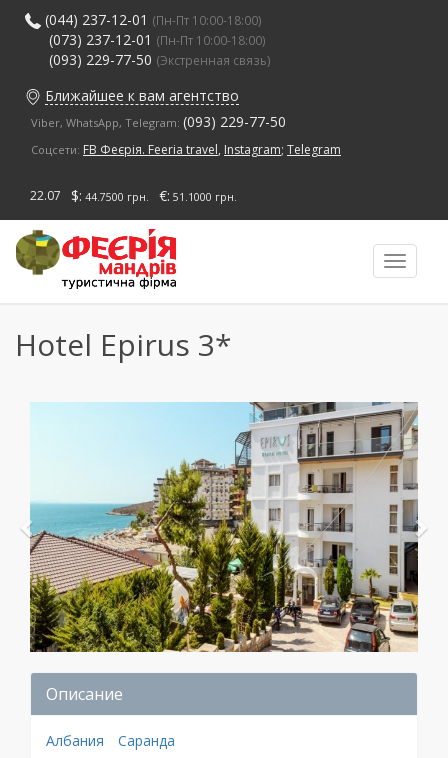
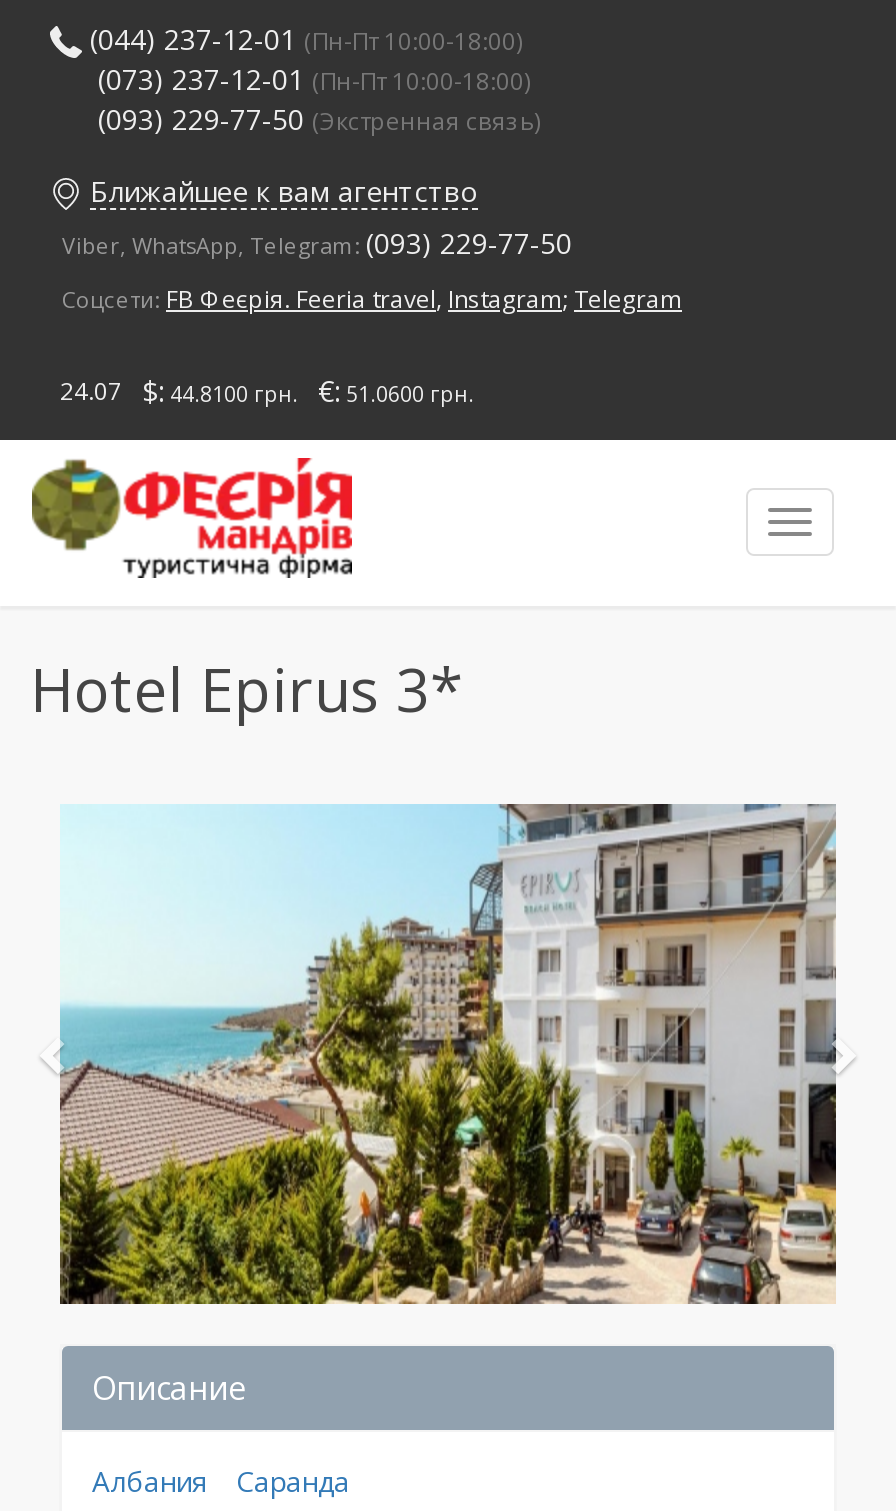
- 22.07 $: 44.7500 грн. €: 51.1000 грн.
+ 24.07 $: 44.8100 грн. €: 51.0600 грн.
